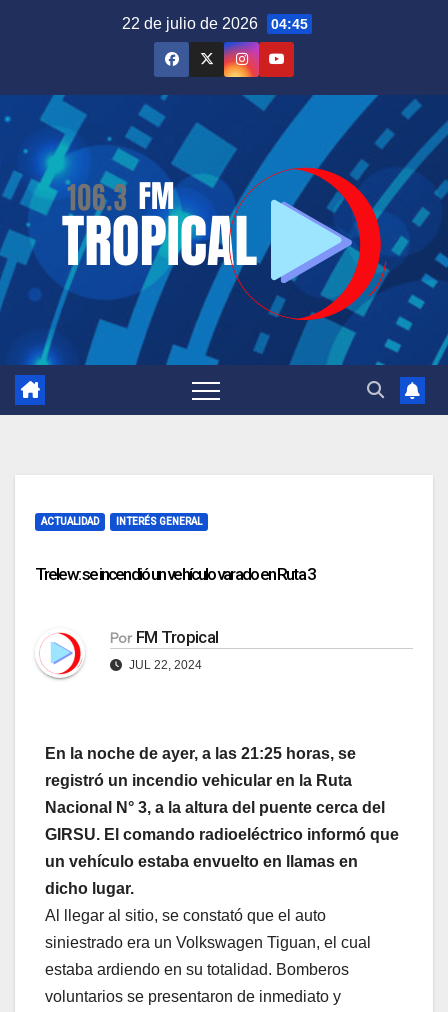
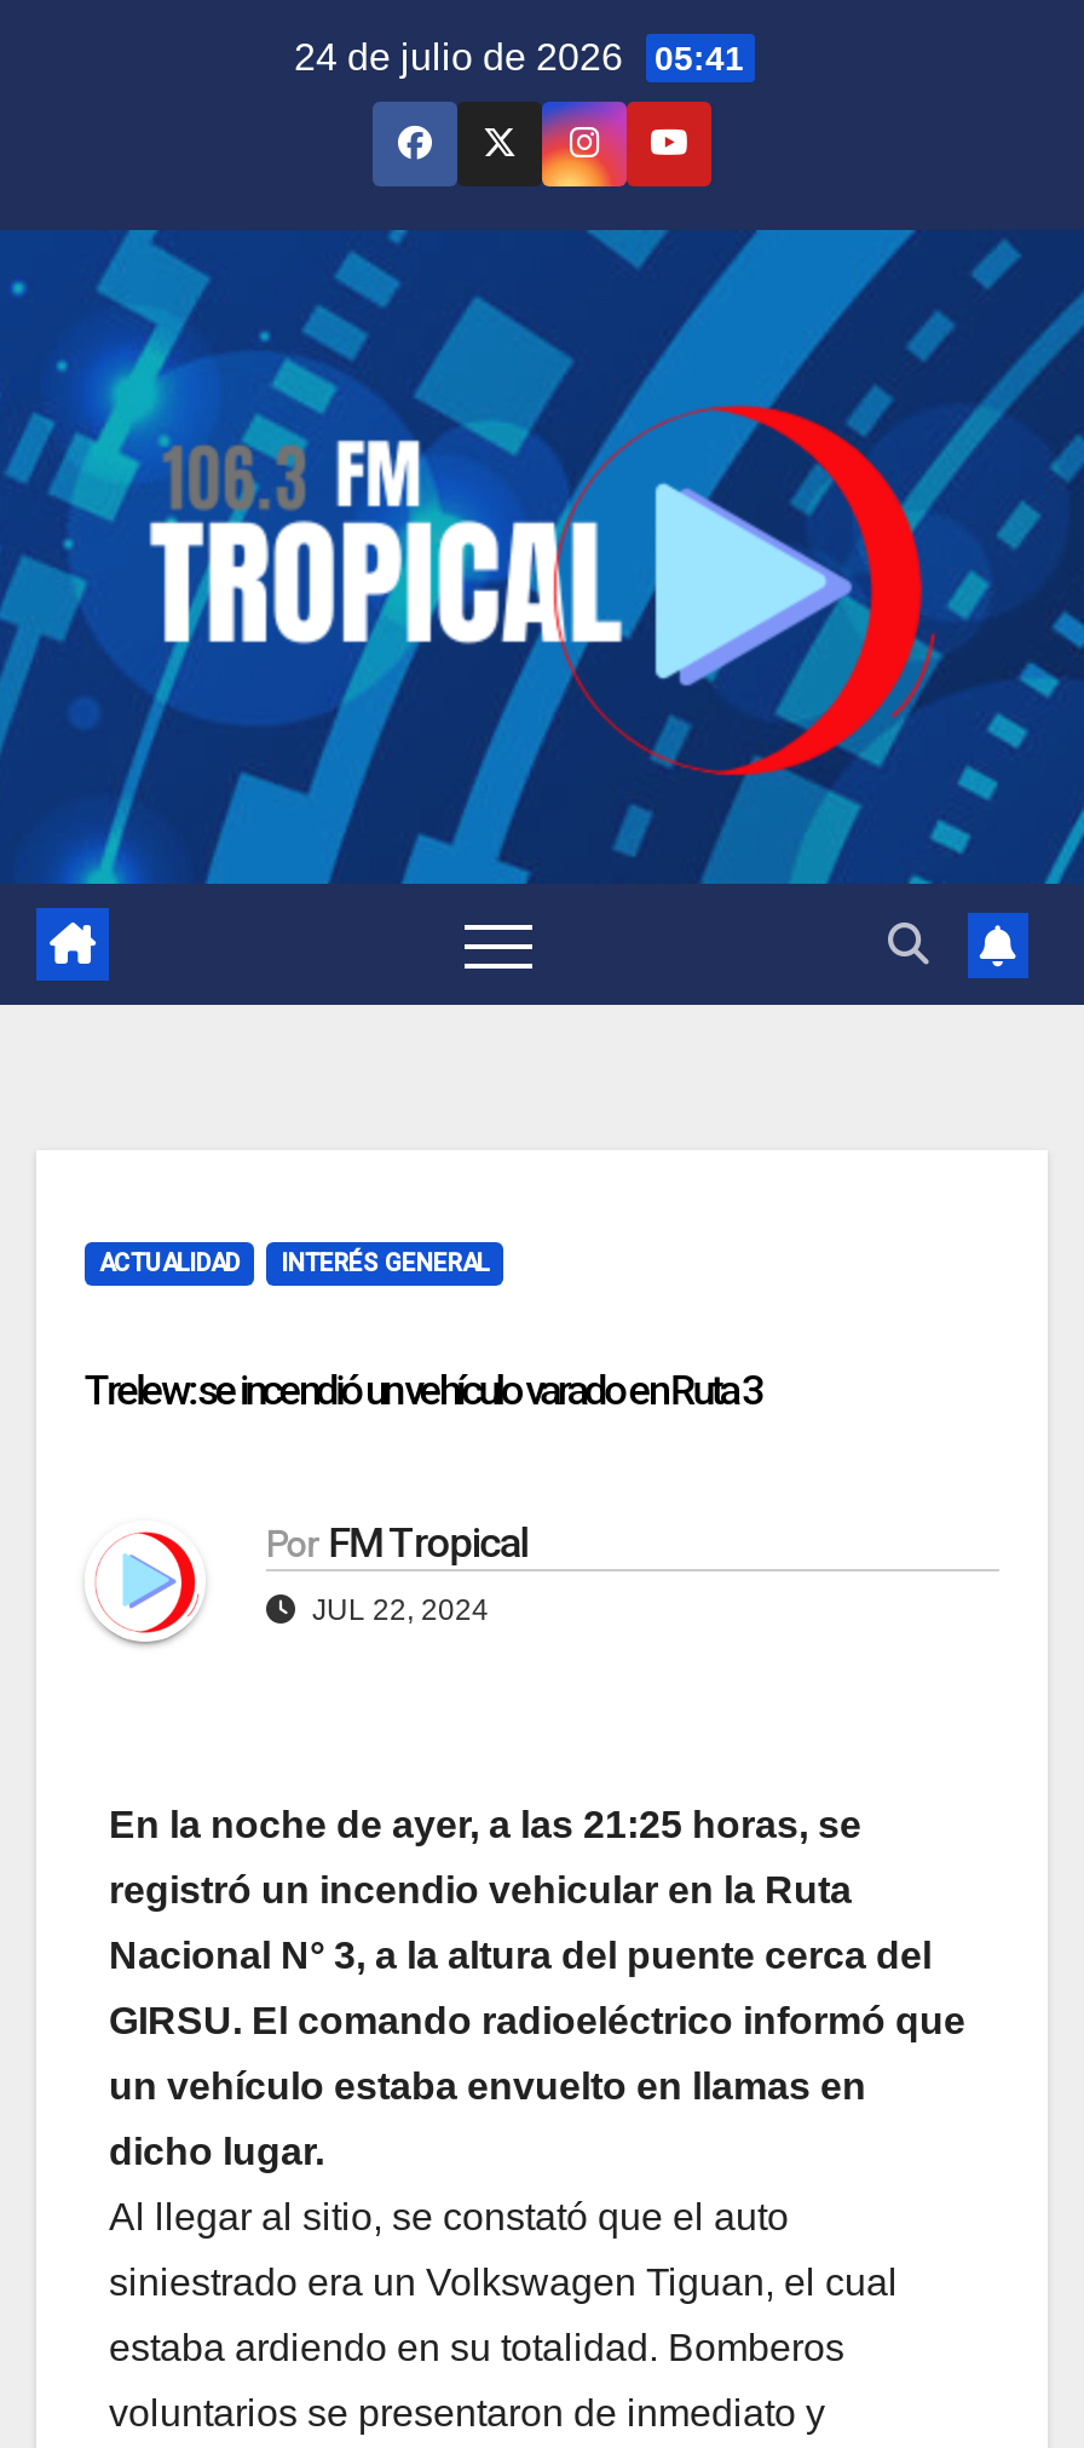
- 22 de julio de 2026 04:45
+ 24 de julio de 2026 05:41
